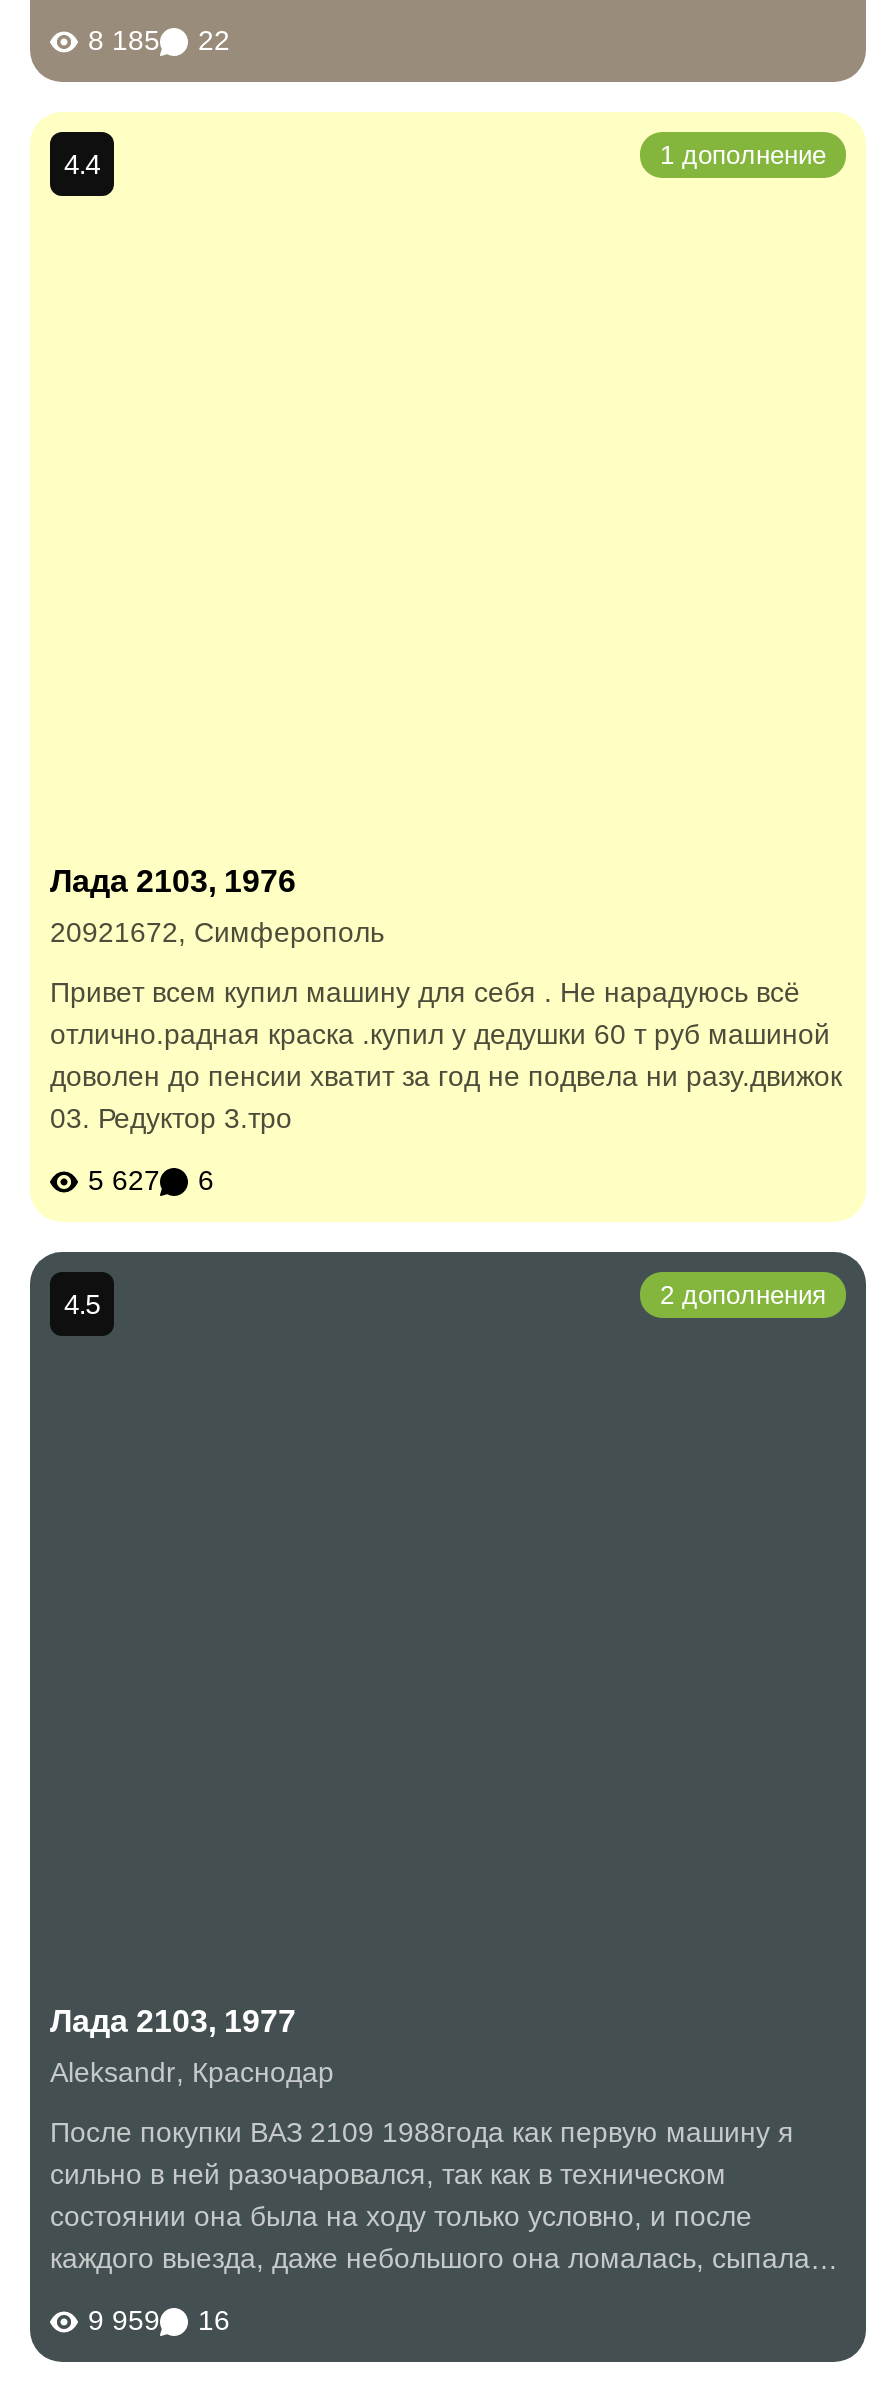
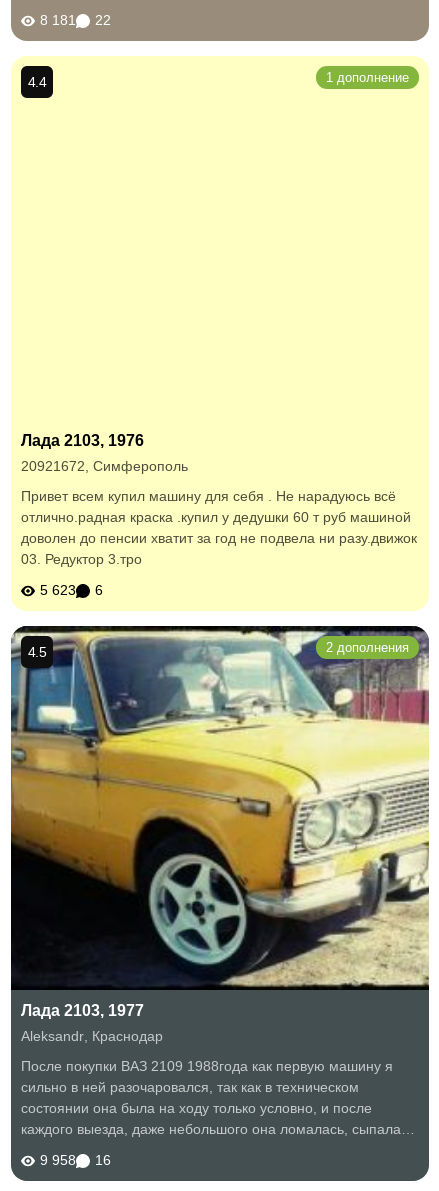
- 8 185 22
+ 8 181 22

- 5 627 6
+ 5 623 6

+ [image]

- 9 959 16
+ 9 958 16
